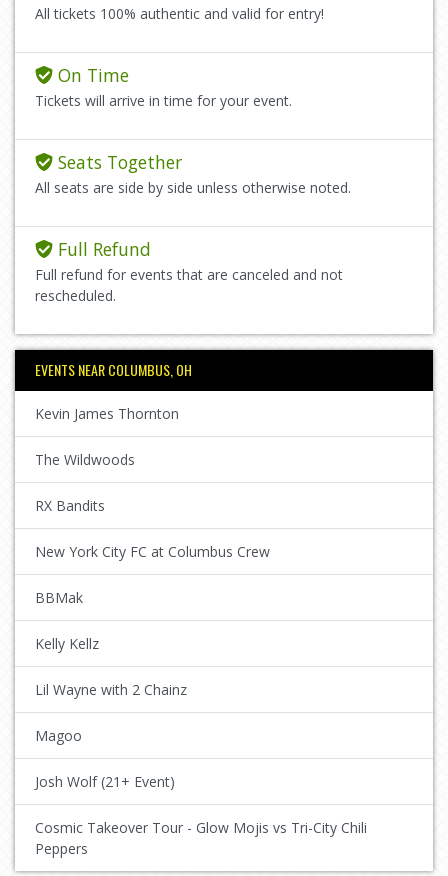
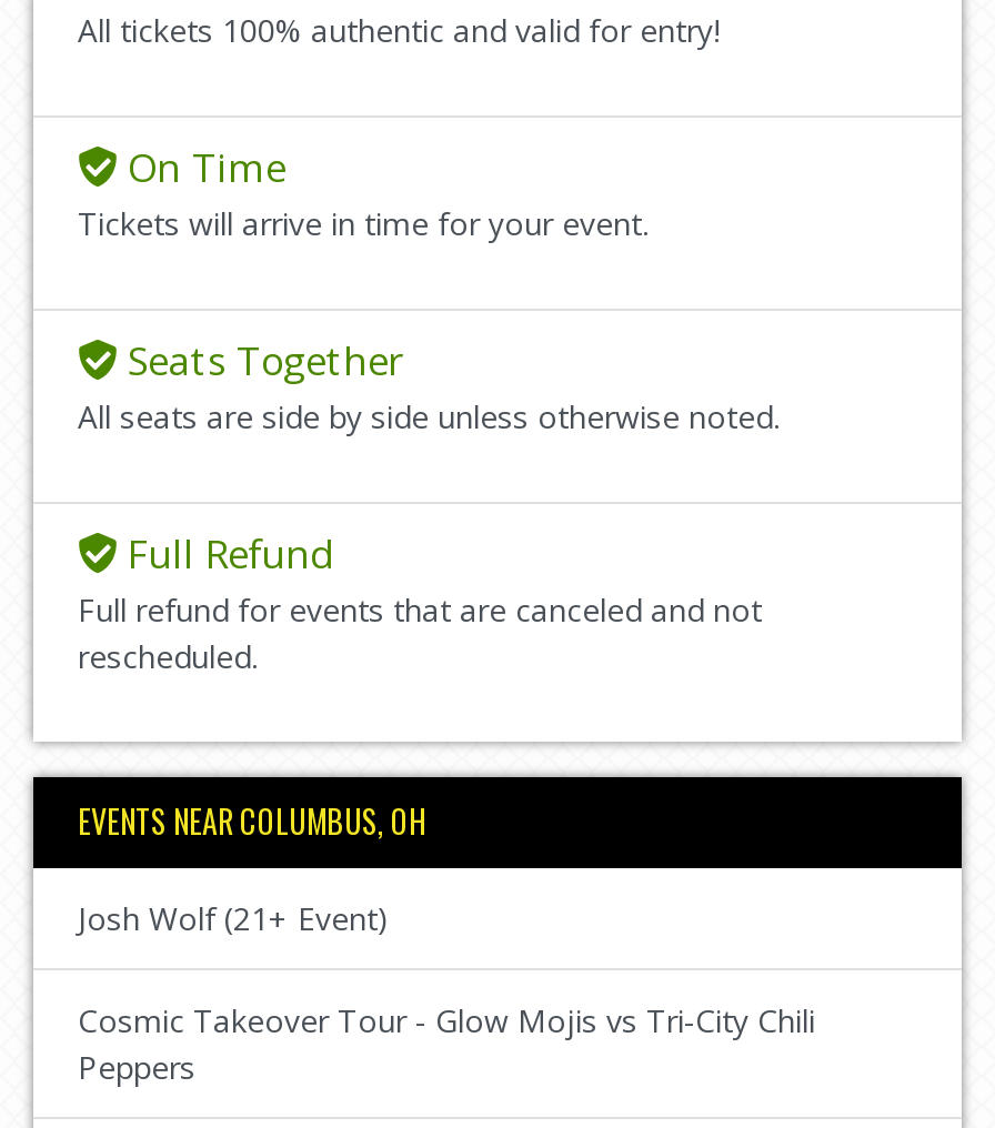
- Kevin James Thornton
- The Wildwoods
- RX Bandits
- New York City FC at Columbus Crew
- BBMak
- Kelly Kellz
- Lil Wayne with 2 Chainz
- Magoo
